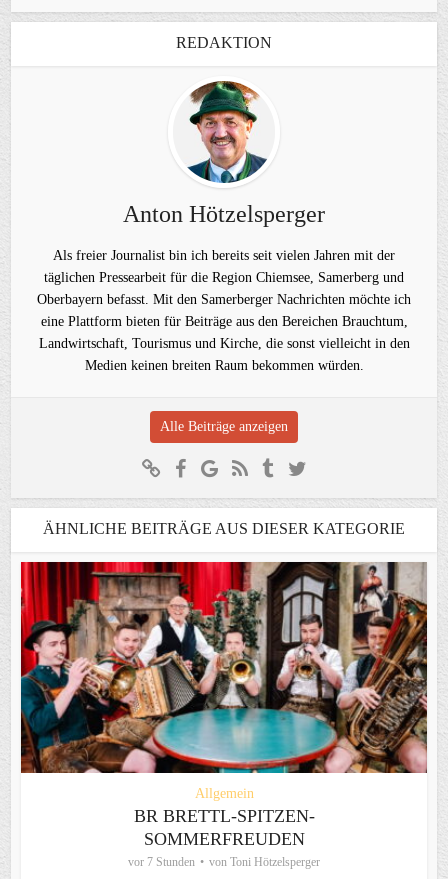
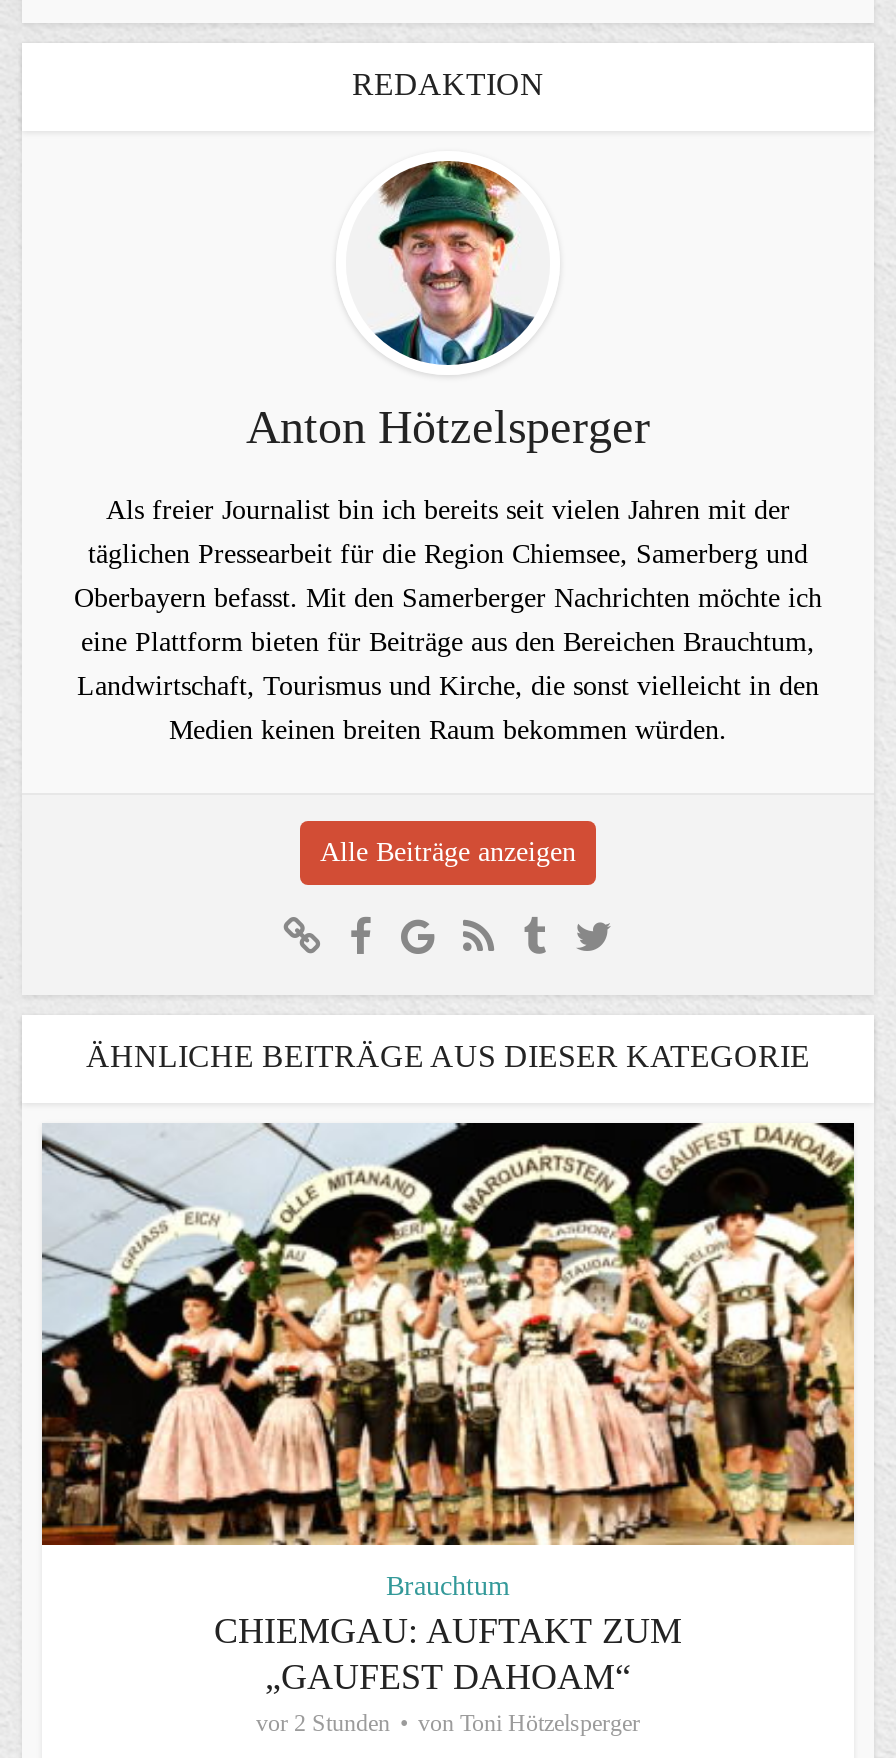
- [image]
- Allgemein
- BR BRETTL-SPITZEN-
- SOMMERFREUDEN
- vor 7 Stunden
+ [image]
+ Brauchtum
+ CHIEMGAU: AUFTAKT ZUM
+ „GAUFEST DAHOAM“
+ vor 2 Stunden
